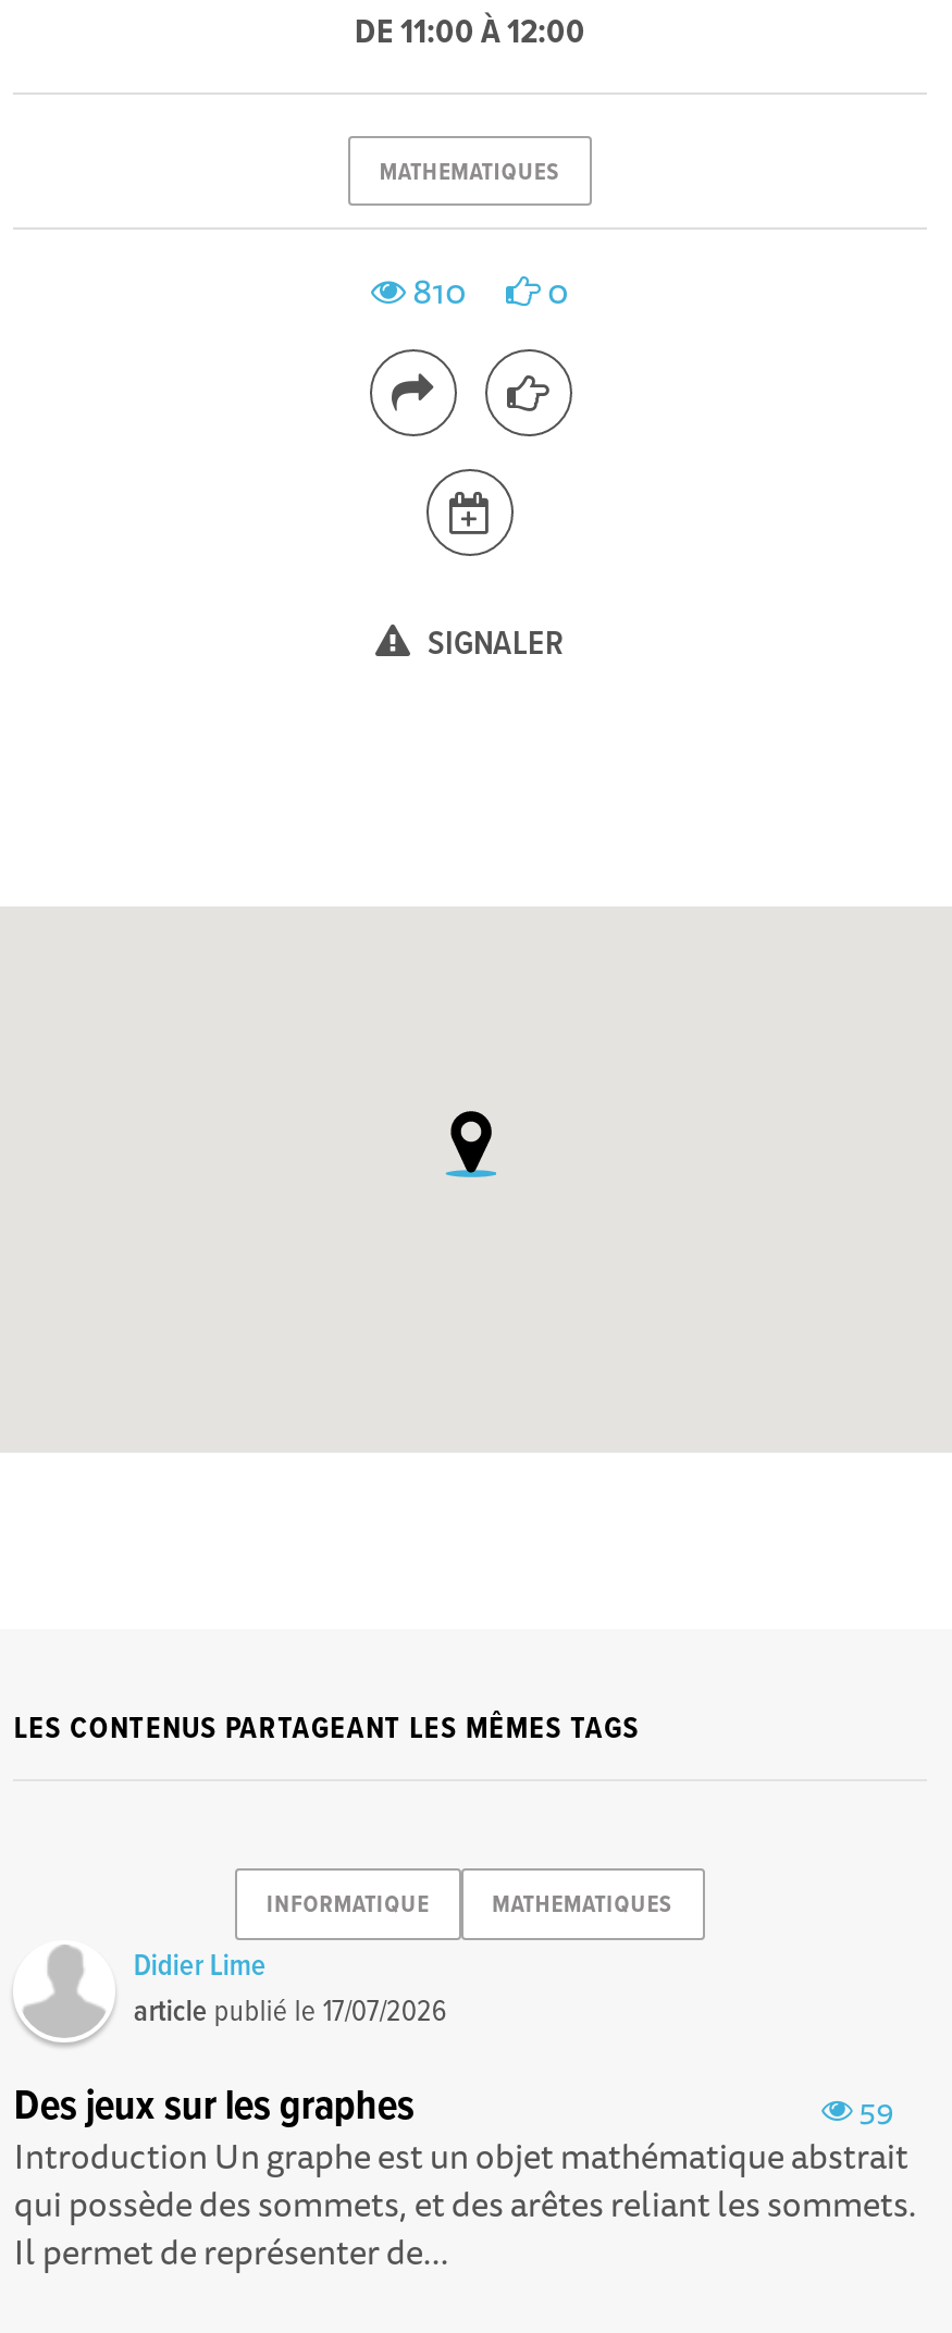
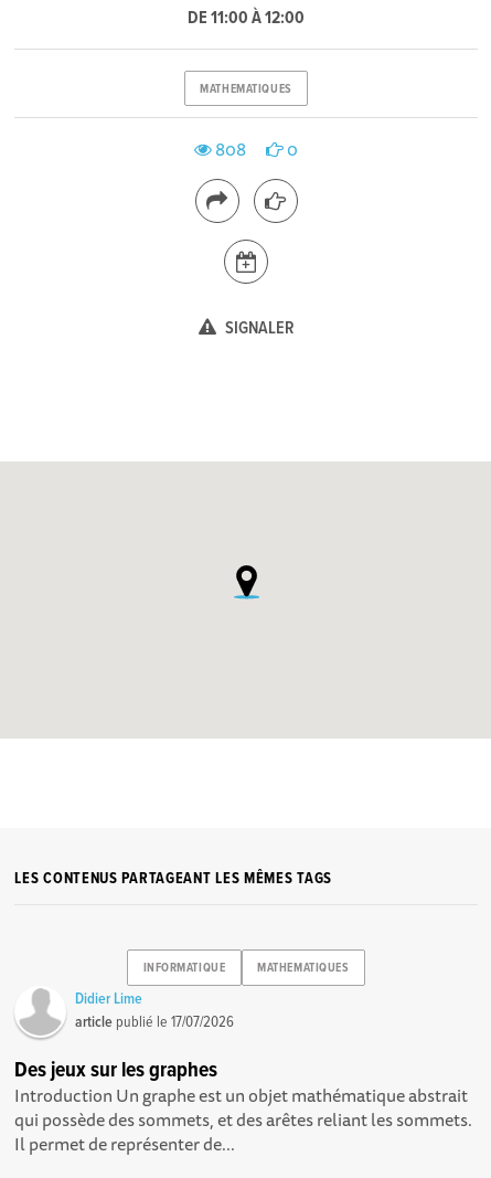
- 810 0
+ 808 0

- 59
